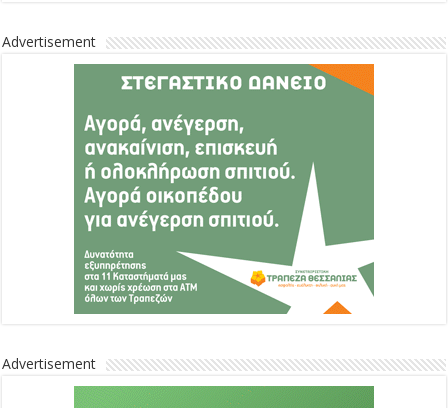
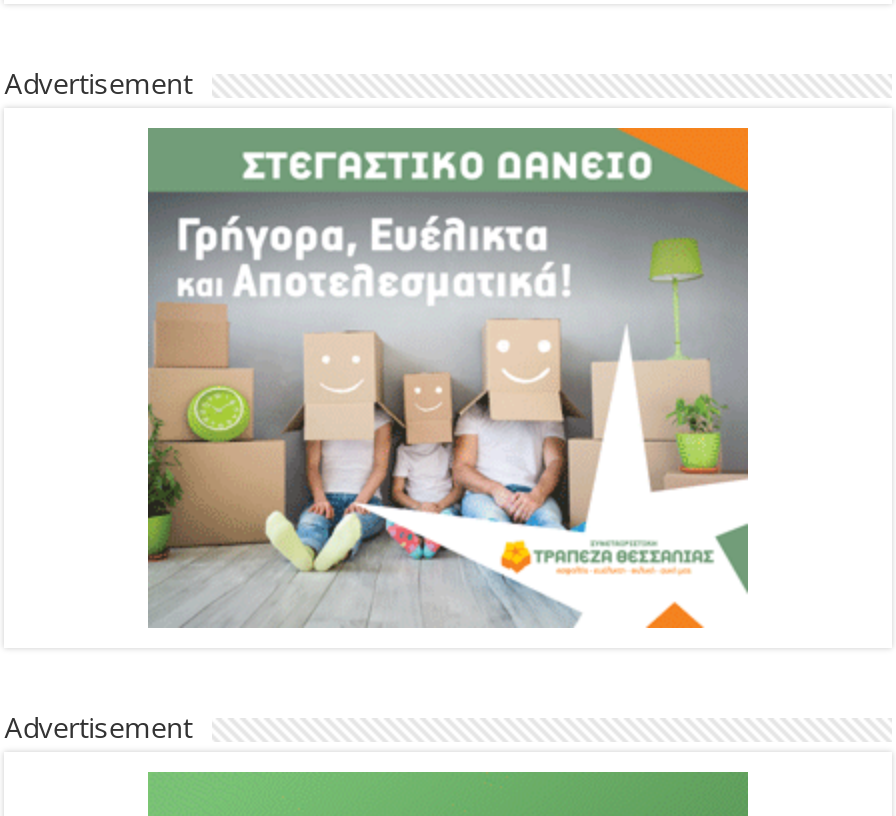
- [image]
+ [image]
